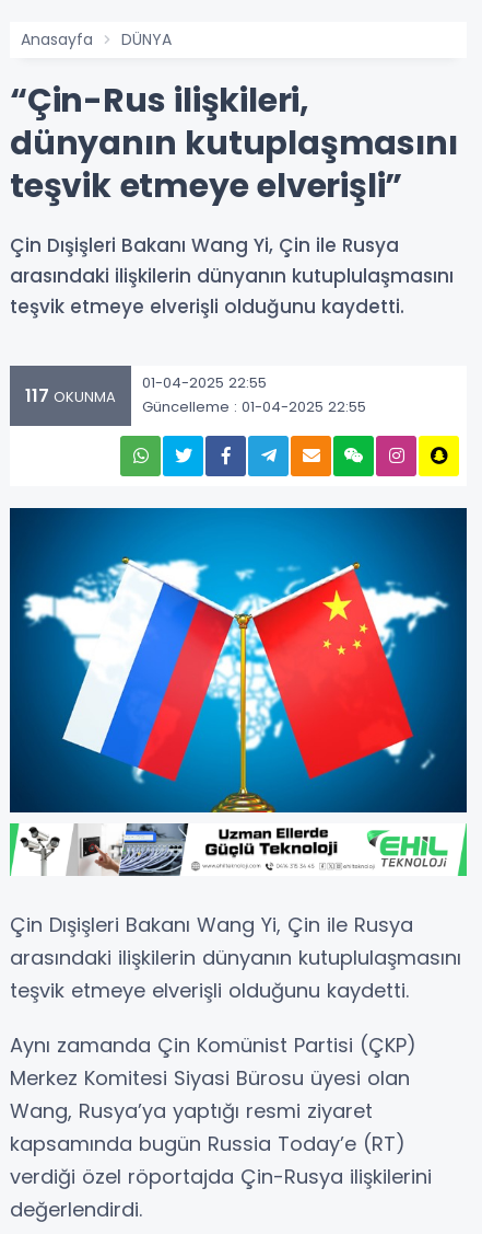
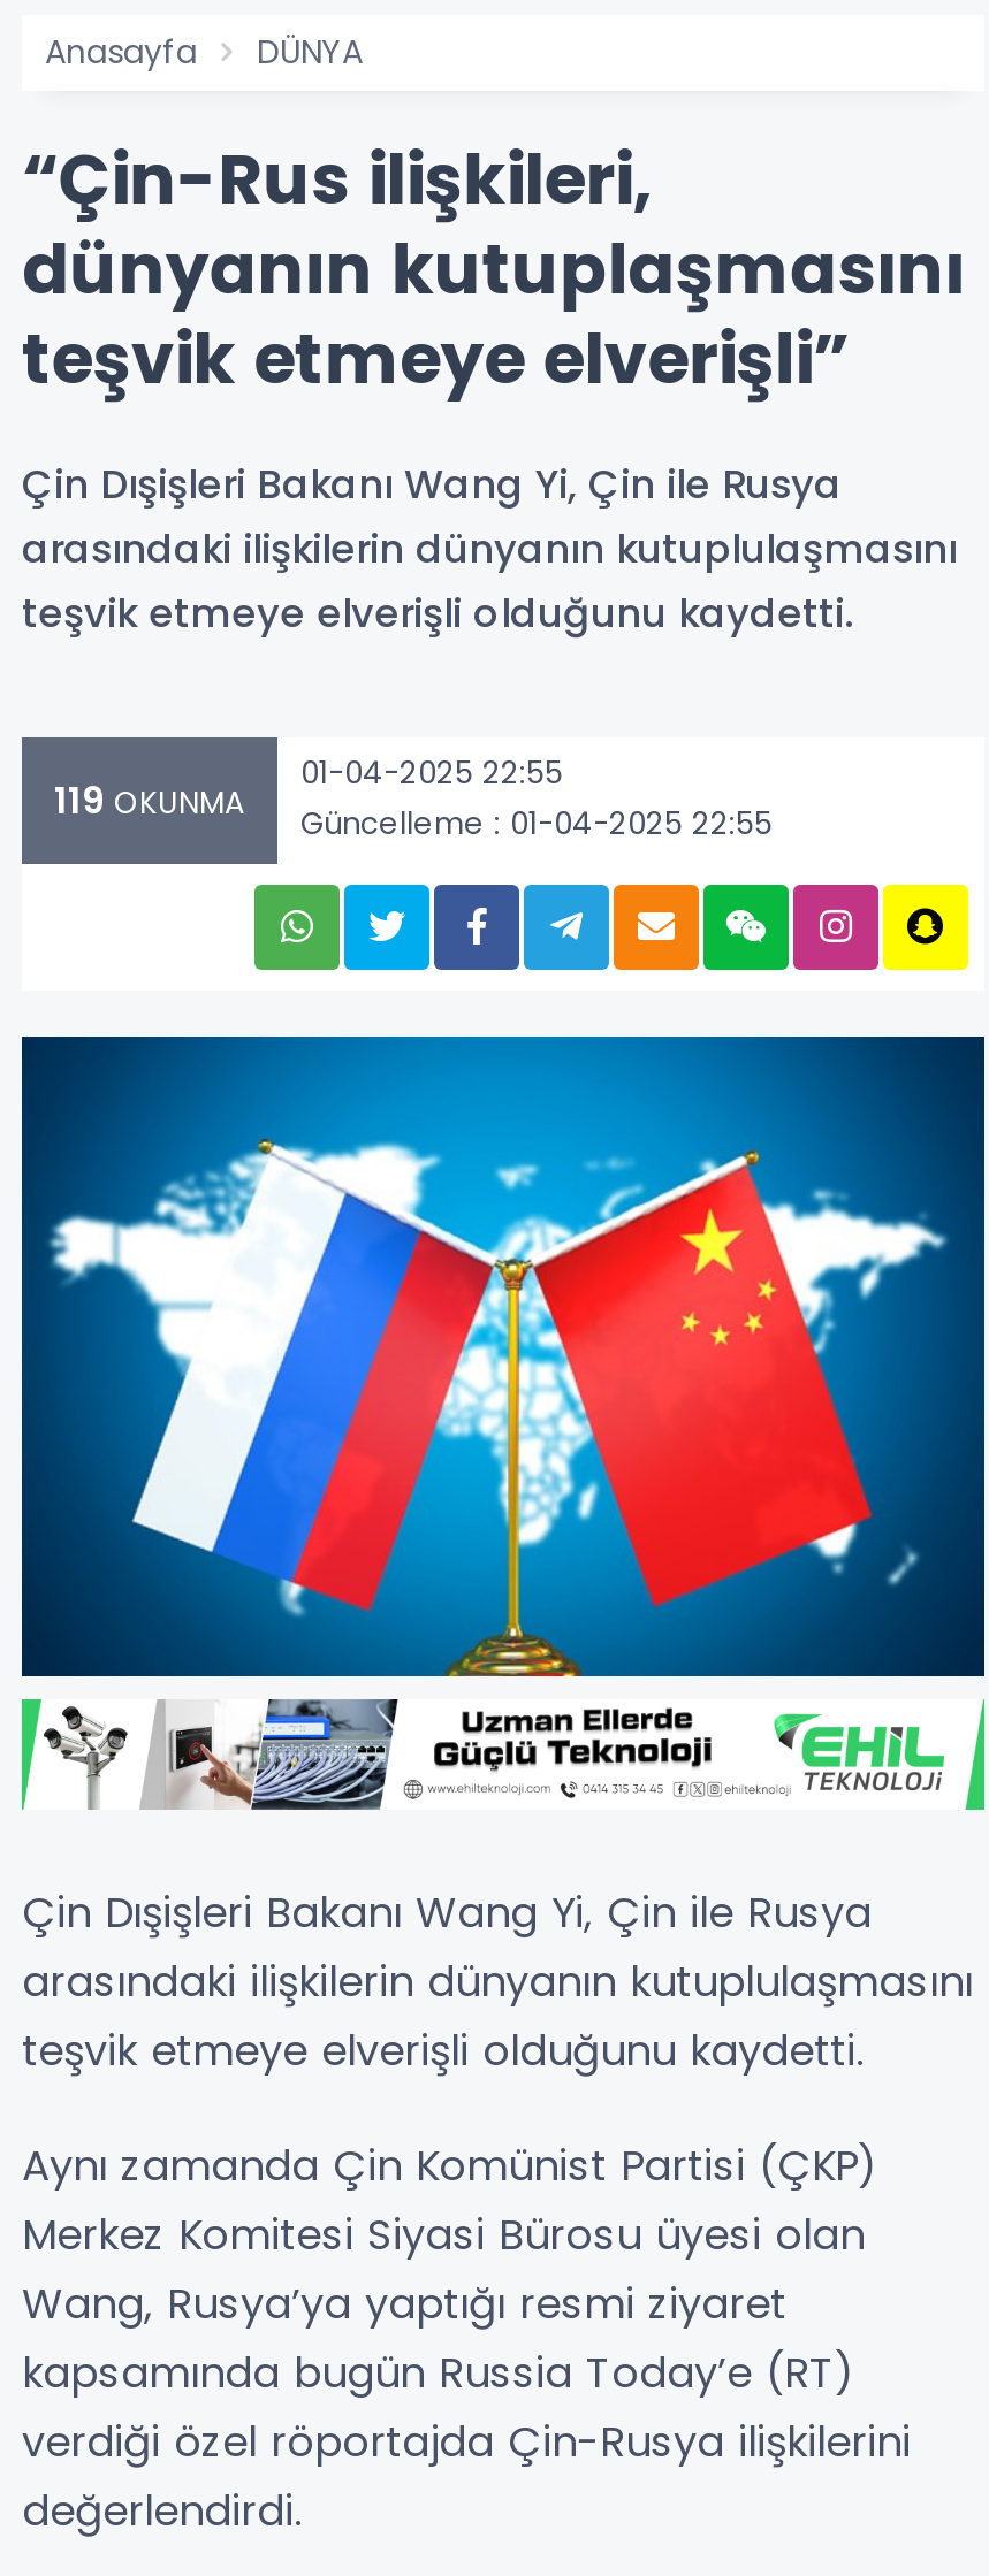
- 117 OKUNMA 01-04-2025 22:55 Güncelleme : 01-04-2025 22:55
+ 119 OKUNMA 01-04-2025 22:55 Güncelleme : 01-04-2025 22:55
